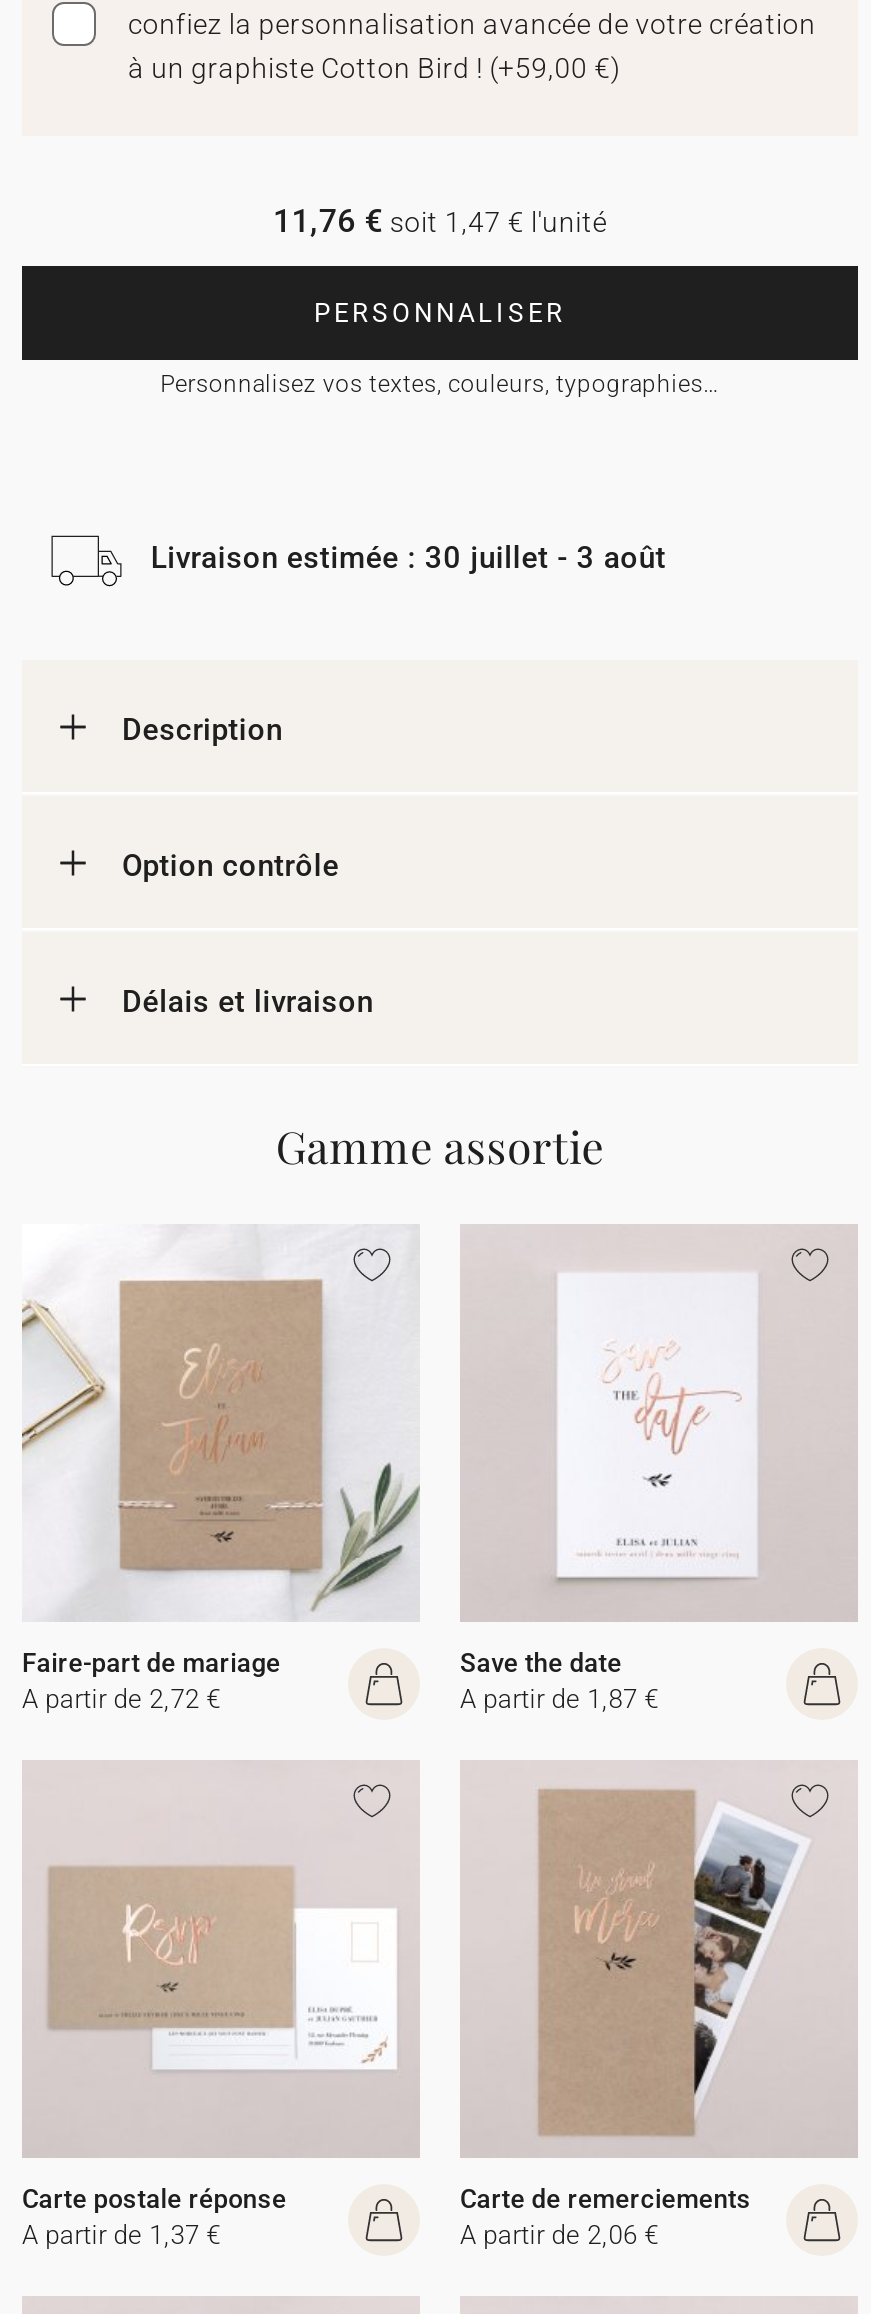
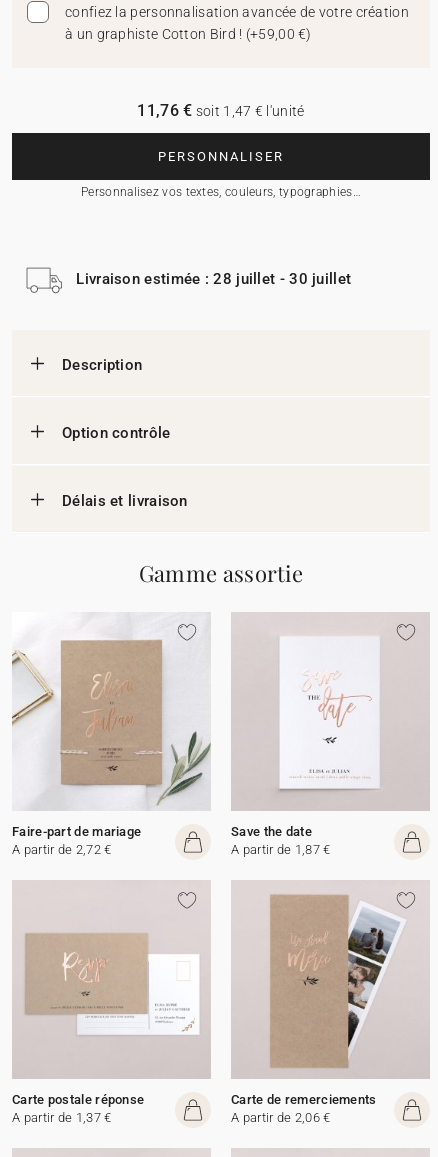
- Livraison estimée : 30 juillet - 3 août
+ Livraison estimée : 28 juillet - 30 juillet
